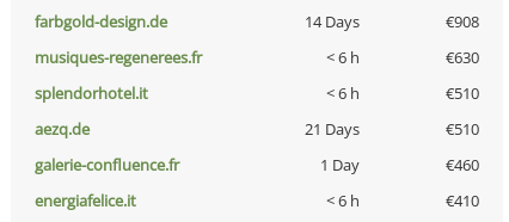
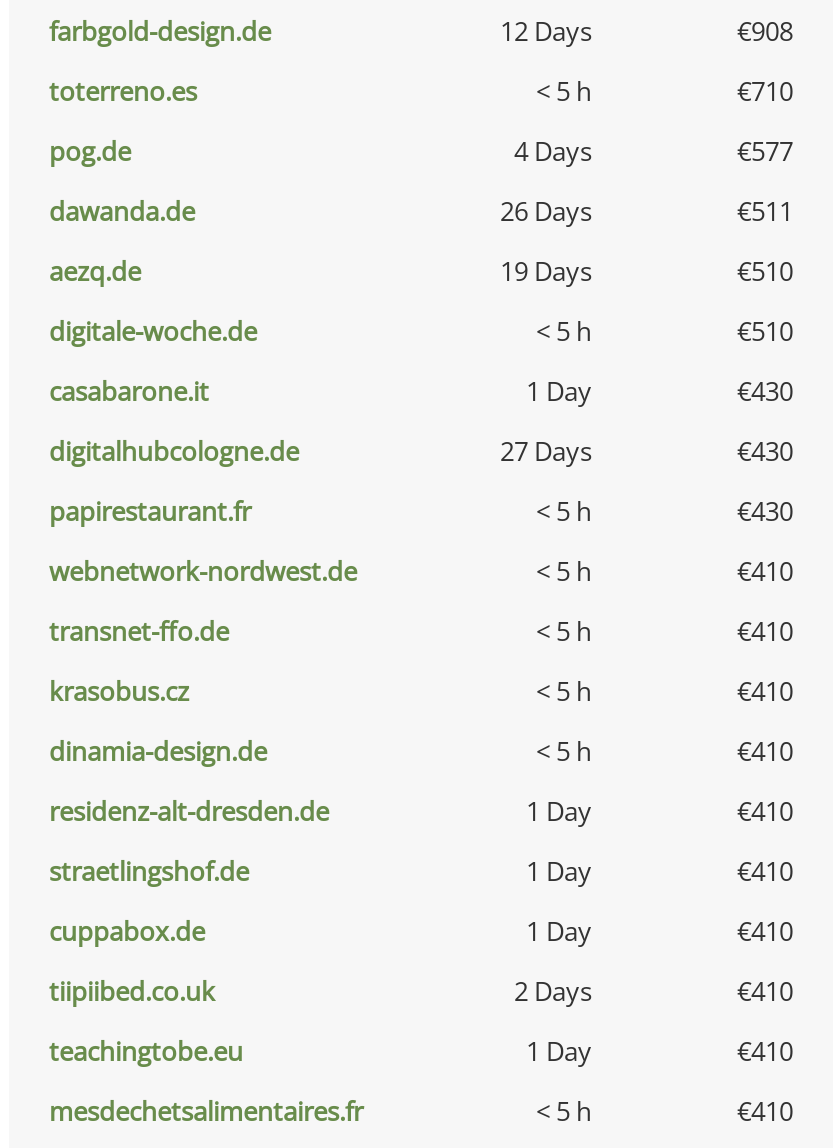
- 14 Days
+ 12 Days

- musiques-regenerees.fr
- < 6 h
- €630
- splendorhotel.it
- < 6 h
+ toterreno.es
+ < 5 h
+ €710
+ pog.de
+ 4 Days
+ €577
+ dawanda.de
+ 26 Days
+ €511
+ aezq.de
+ 19 Days

- aezq.de
- 21 Days
+ digitale-woche.de
+ < 5 h

- galerie-confluence.fr
+ casabarone.it

- €460
- energiafelice.it
- < 6 h
+ €430
+ digitalhubcologne.de
+ 27 Days
+ €430
+ papirestaurant.fr
+ < 5 h
+ €430
+ webnetwork-nordwest.de
+ < 5 h
+ €410
+ transnet-ffo.de
+ < 5 h
+ €410
+ krasobus.cz
+ < 5 h
+ €410
+ dinamia-design.de
+ < 5 h
+ €410
+ residenz-alt-dresden.de
+ 1 Day
+ €410
+ straetlingshof.de
+ 1 Day
+ €410
+ cuppabox.de
+ 1 Day
+ €410
+ tiipiibed.co.uk
+ 2 Days
+ €410
+ teachingtobe.eu
+ 1 Day
+ €410
+ mesdechetsalimentaires.fr
+ < 5 h
